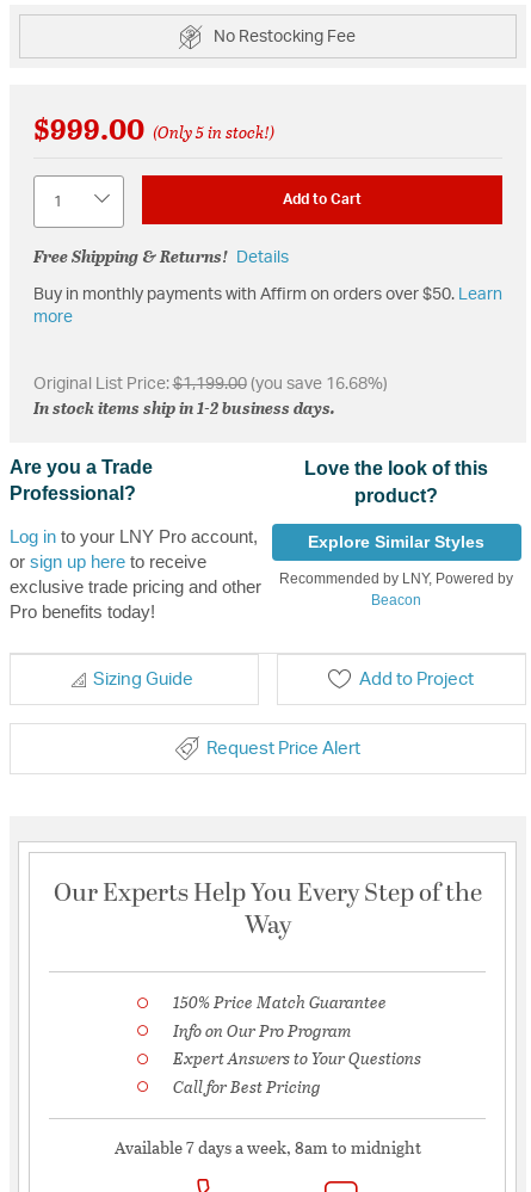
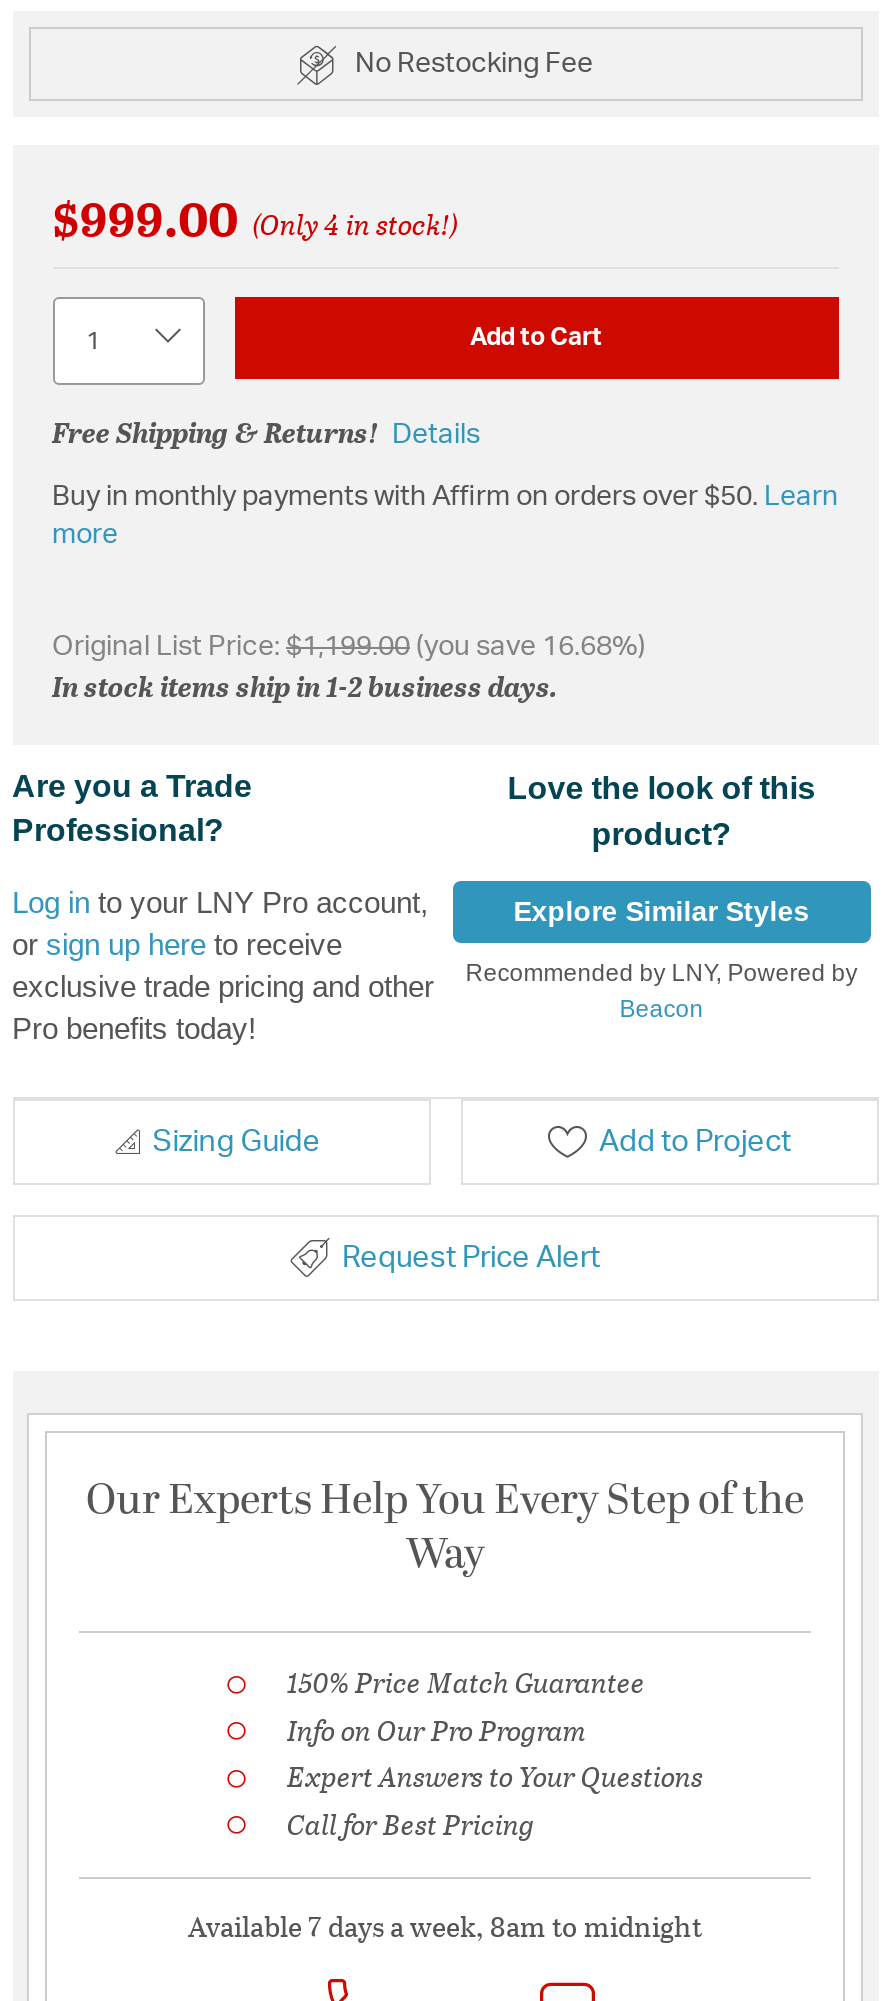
- $999.00 (Only 5 in stock!)
+ $999.00 (Only 4 in stock!)
